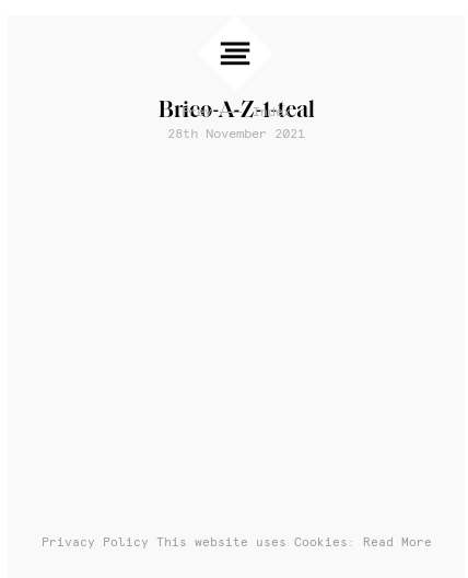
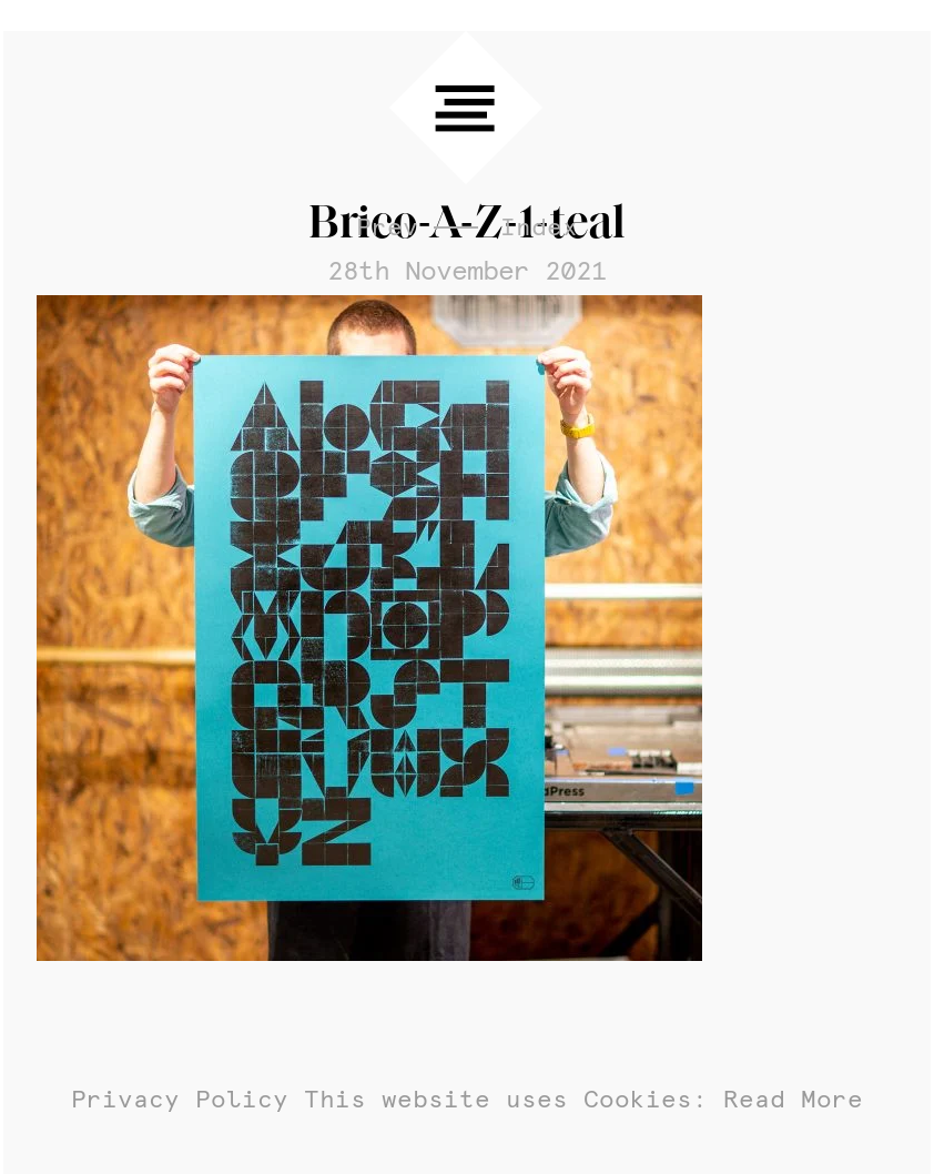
+ [image]
